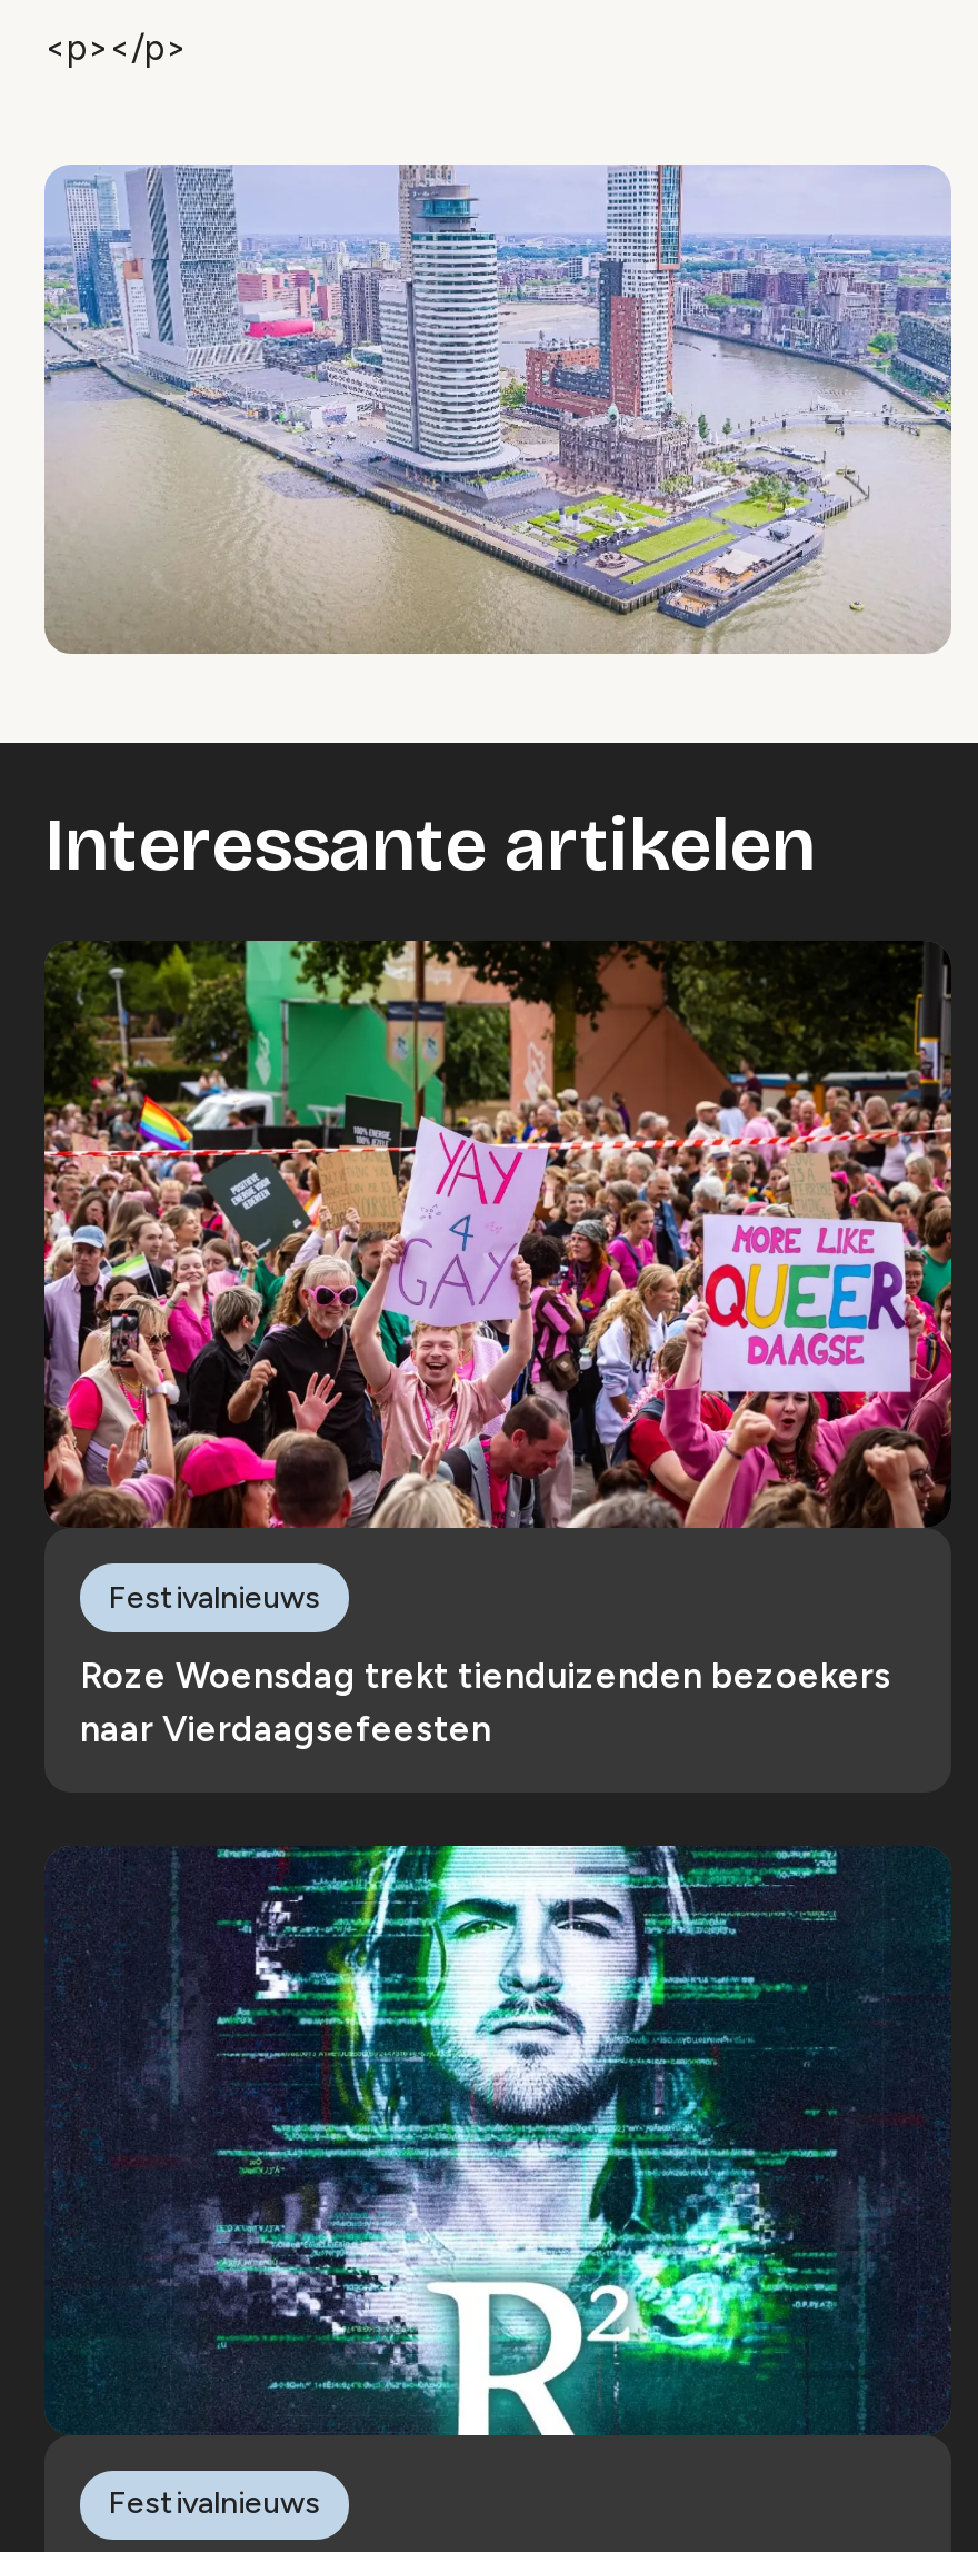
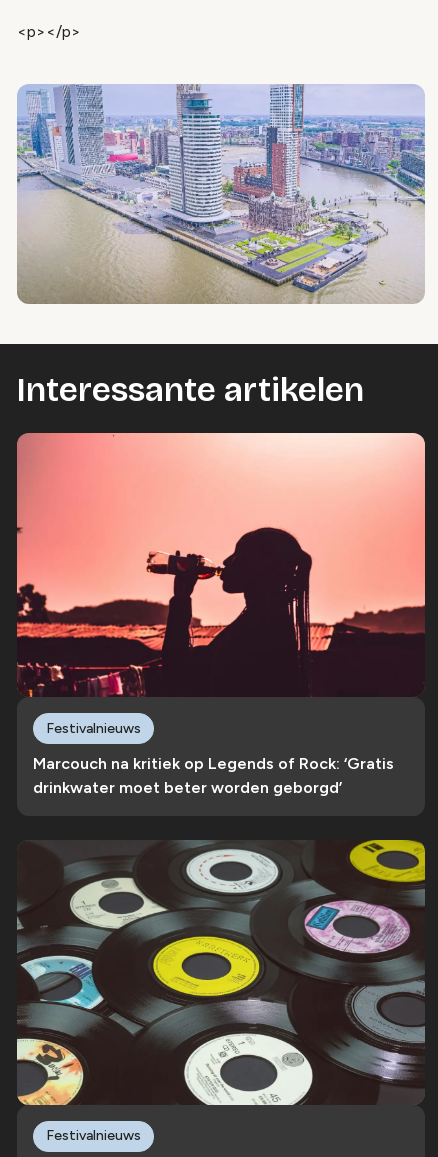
- [image]
+ [image]

- Roze Woensdag trekt tienduizenden bezoekers
- naar Vierdaagsefeesten
+ Marcouch na kritiek op Legends of Rock: ‘Gratis
+ drinkwater moet beter worden geborgd’

- [image]
+ [image]
